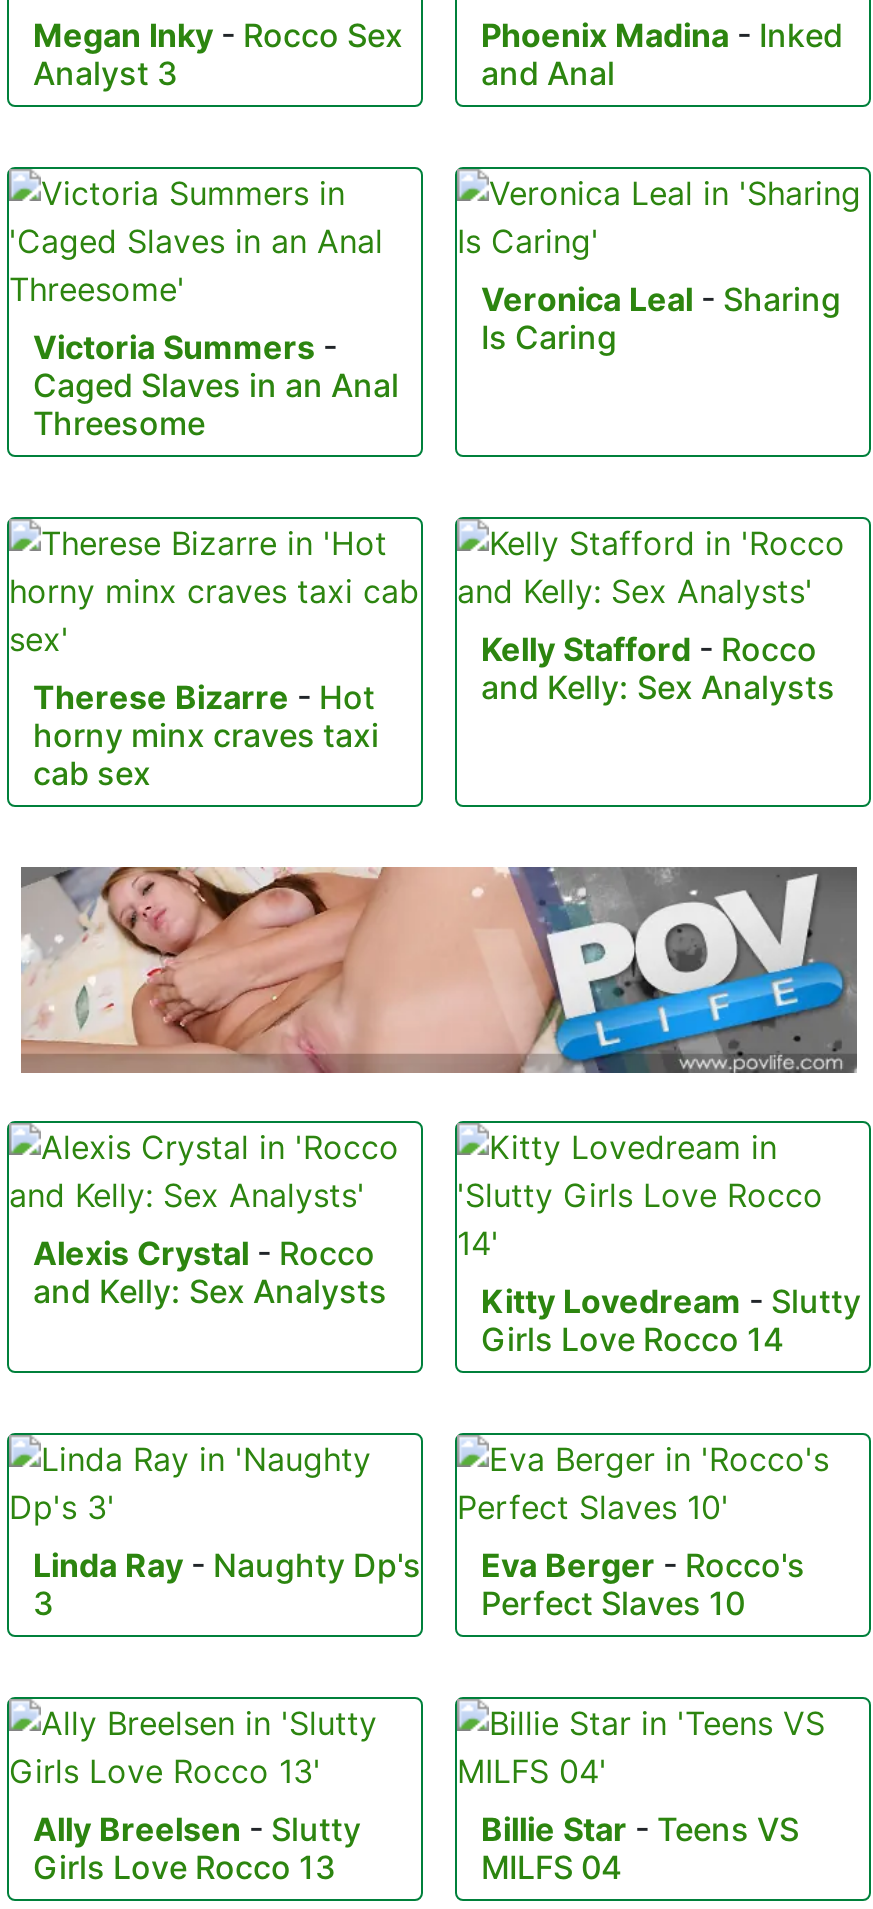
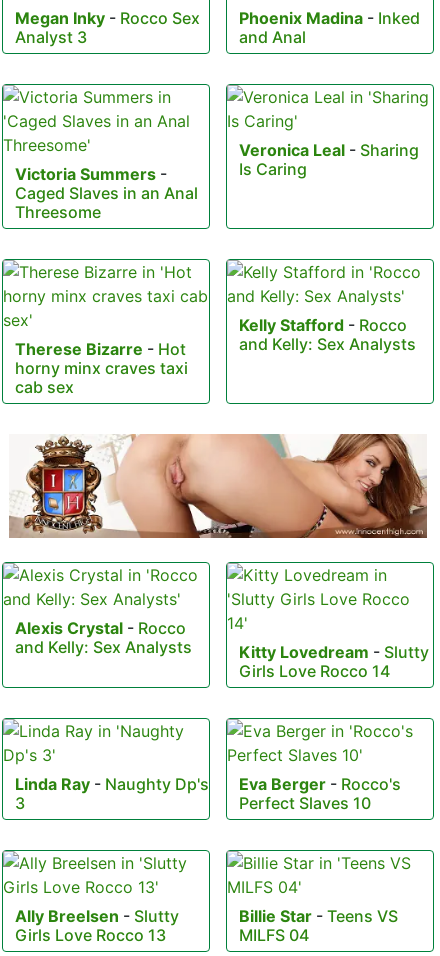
- [image]
+ [image]
